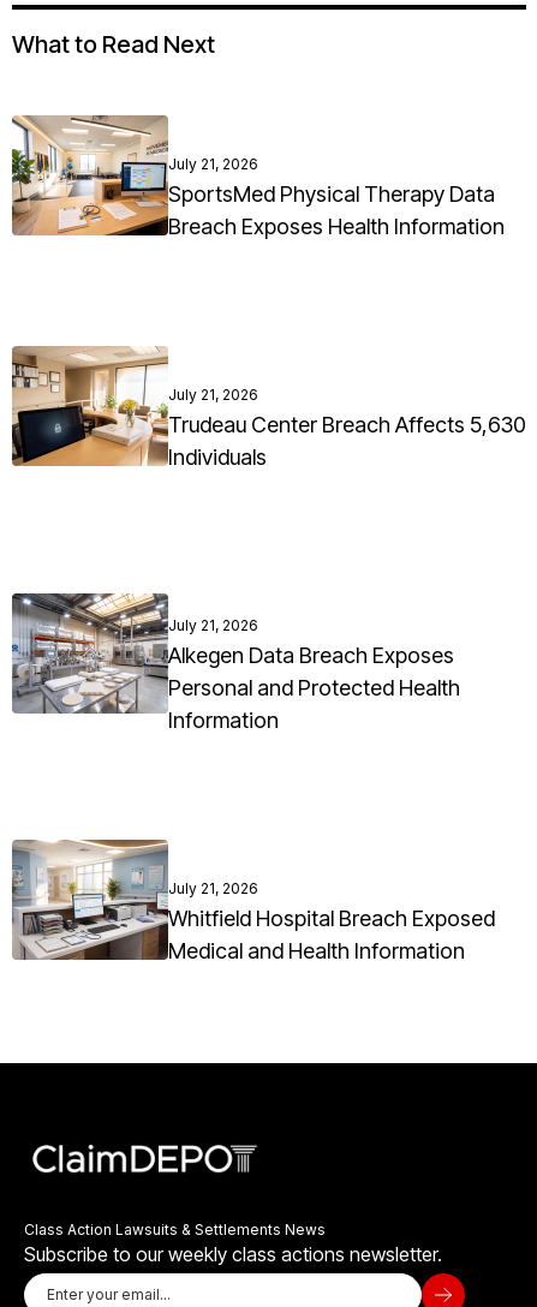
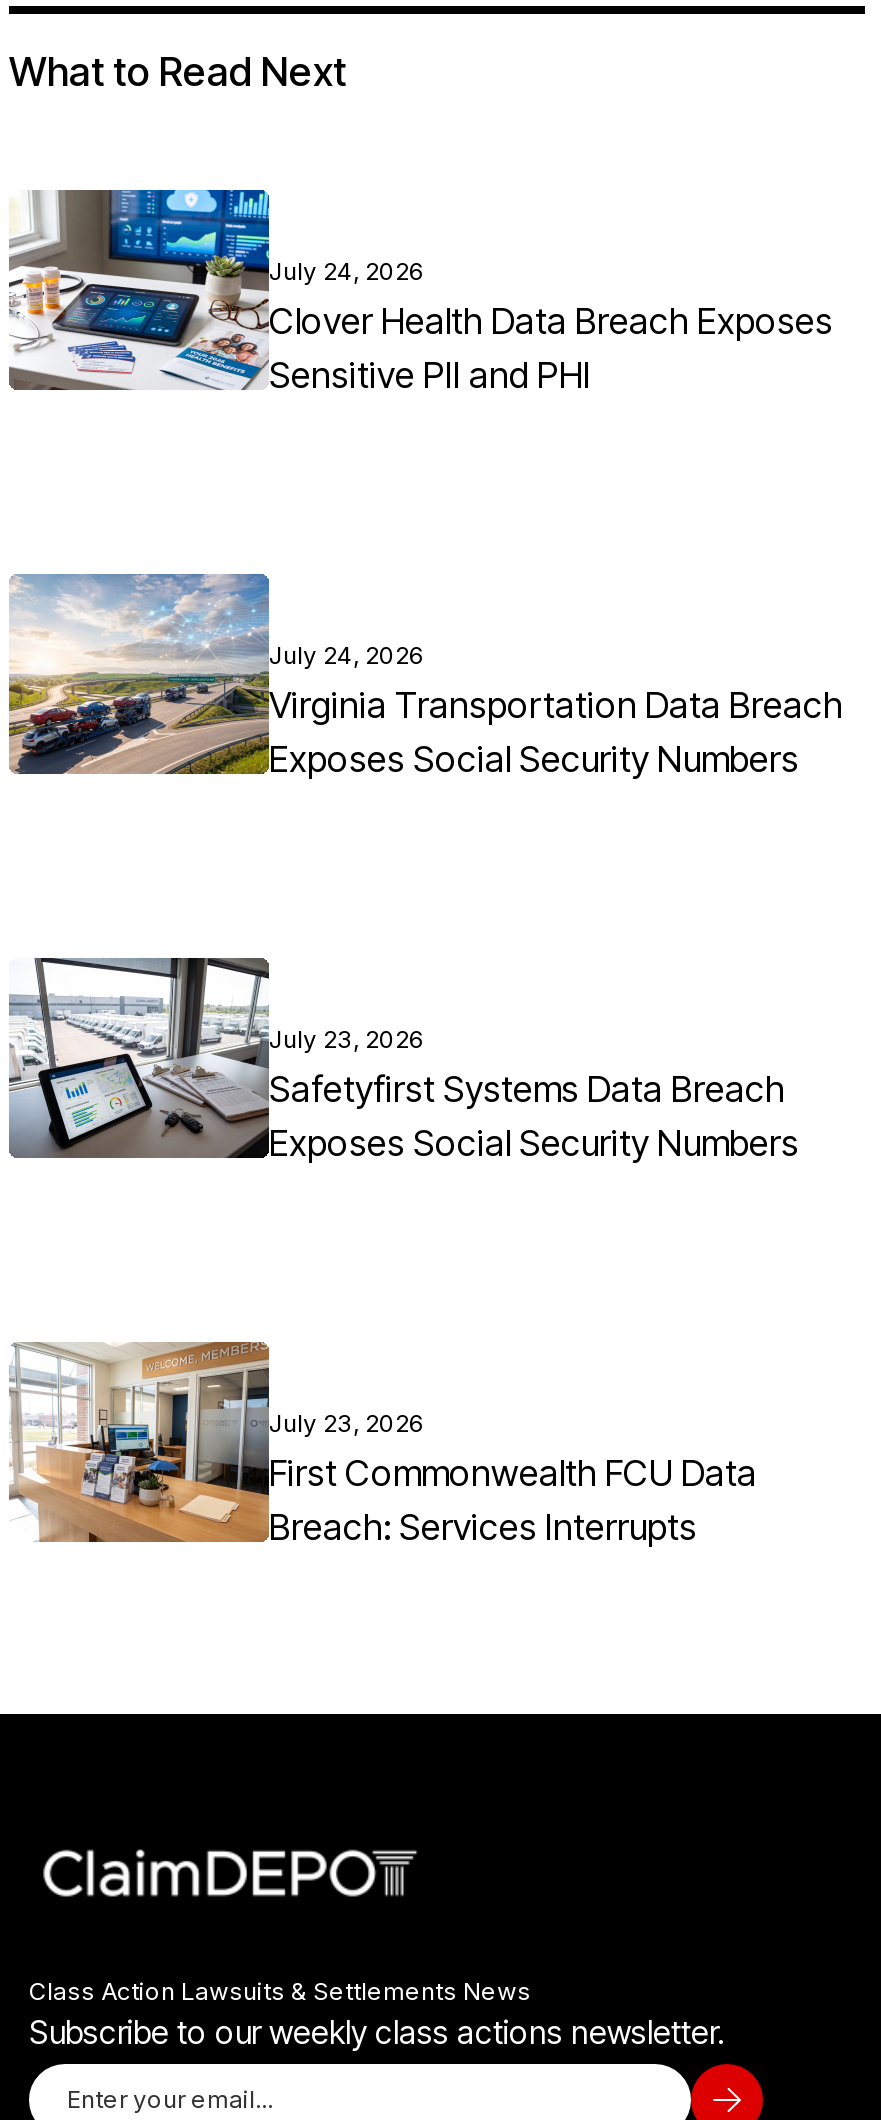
- [image]
- July 21, 2026
- SportsMed Physical Therapy Data
- Breach Exposes Health Information
+ [image]
+ July 24, 2026
+ Clover Health Data Breach Exposes
+ Sensitive PII and PHI

- [image]
- July 21, 2026
- Trudeau Center Breach Affects 5,630
- Individuals
+ [image]
+ July 24, 2026
+ Virginia Transportation Data Breach
+ Exposes Social Security Numbers

- [image]
- July 21, 2026
- Alkegen Data Breach Exposes
- Personal and Protected Health
- Information
+ [image]
+ July 23, 2026
+ Safetyfirst Systems Data Breach
+ Exposes Social Security Numbers

- [image]
- July 21, 2026
- Whitfield Hospital Breach Exposed
- Medical and Health Information
+ [image]
+ July 23, 2026
+ First Commonwealth FCU Data
+ Breach: Services Interrupts
